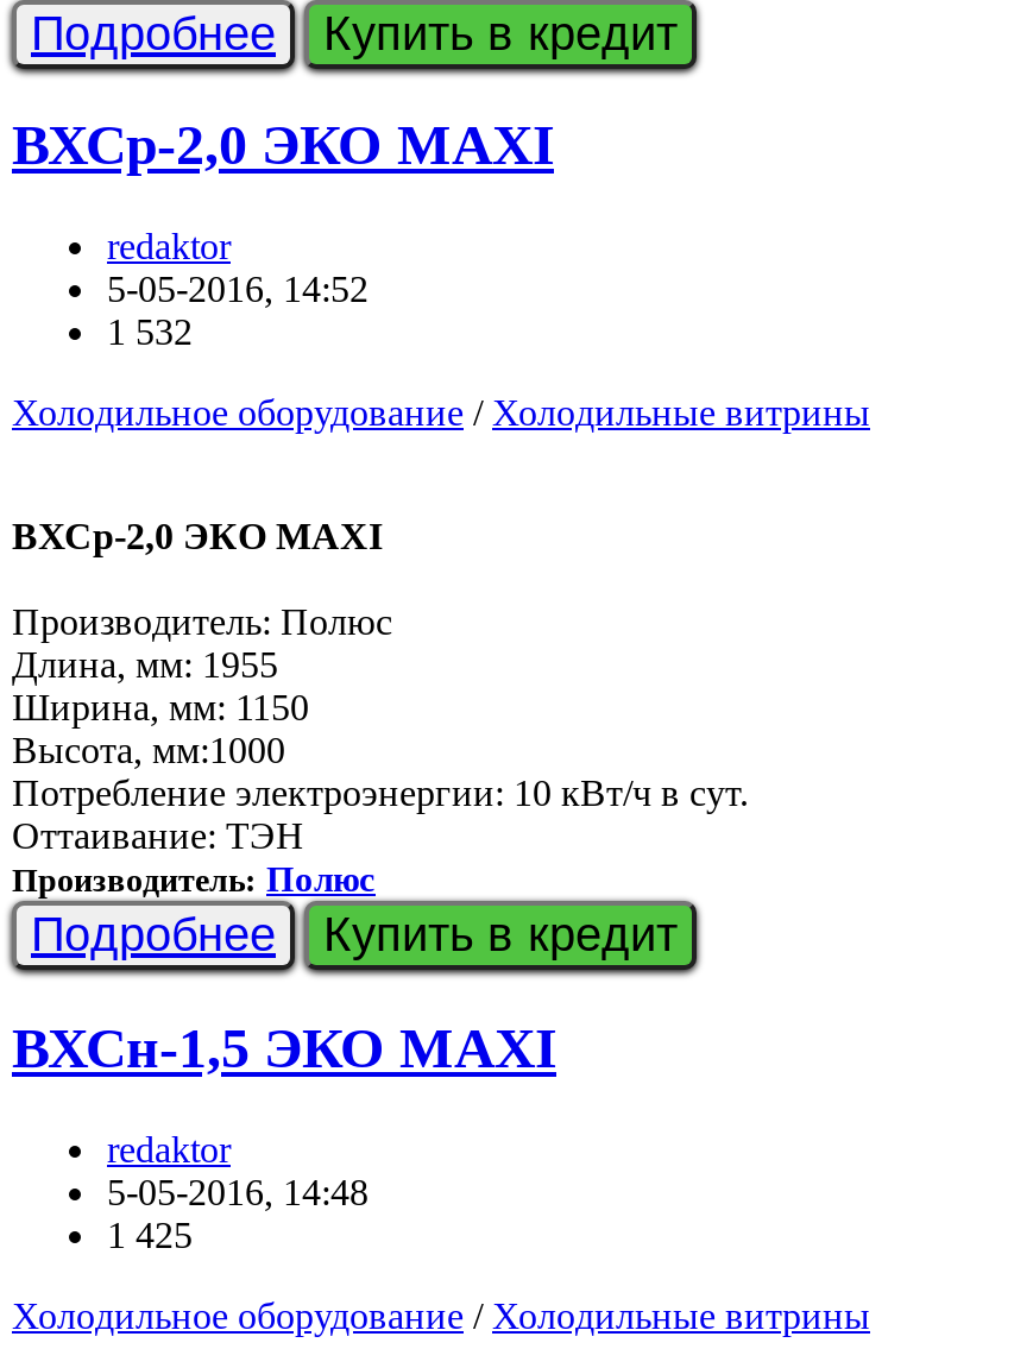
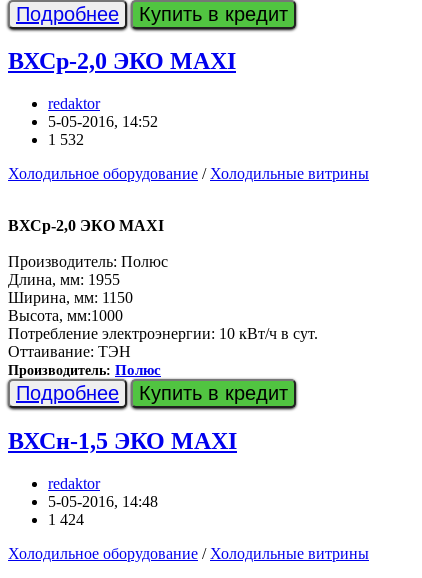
- 1 425
+ 1 424
